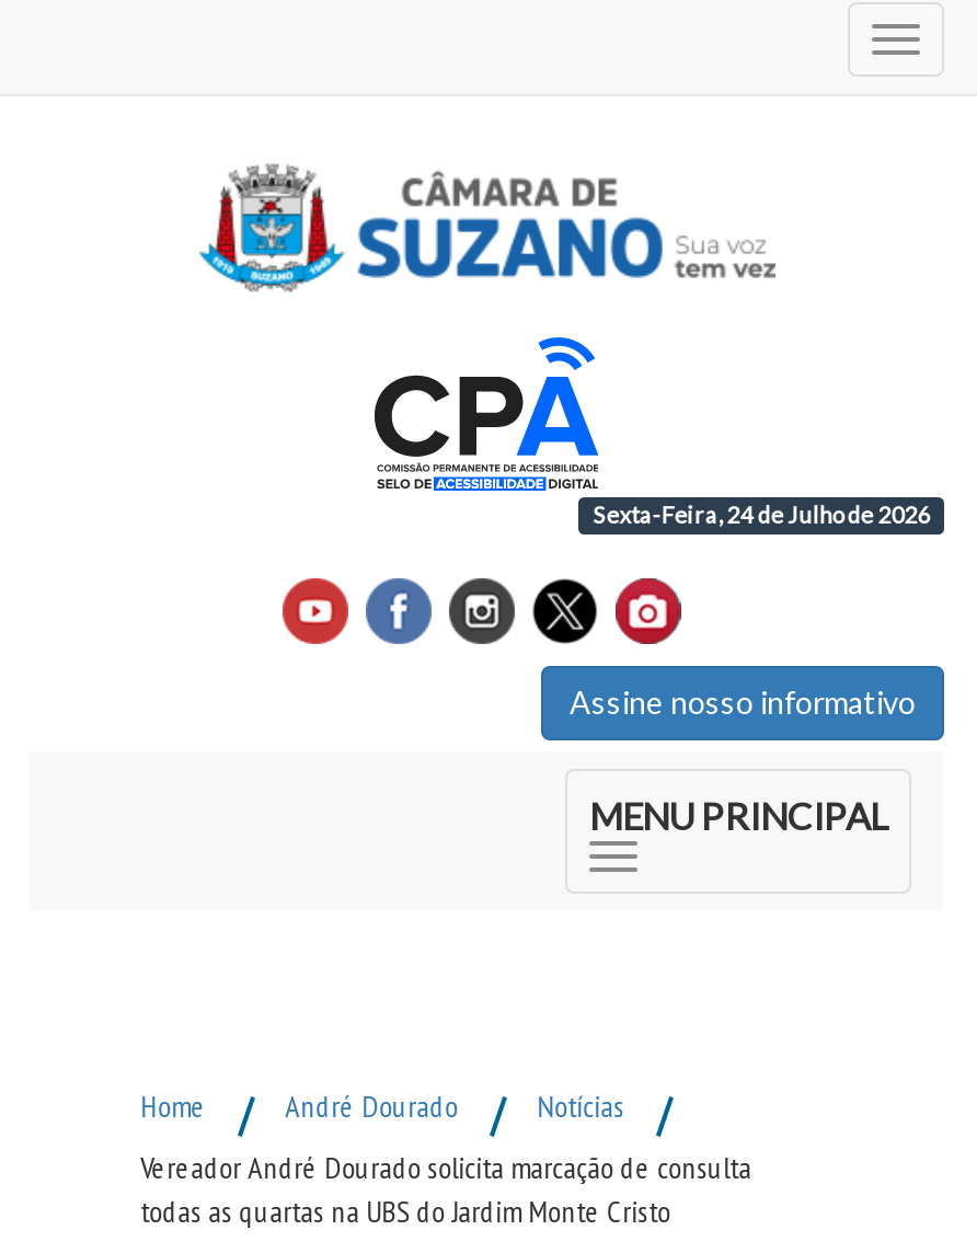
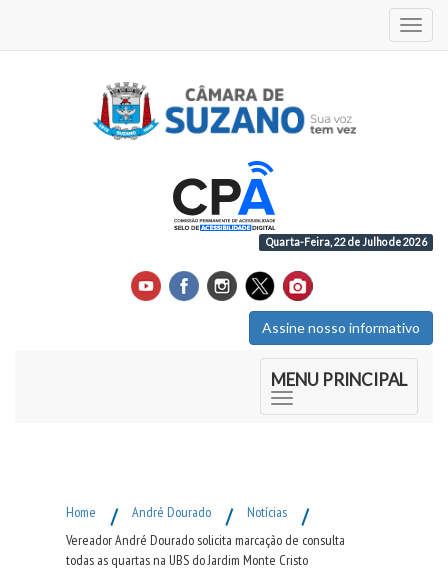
- Sexta-Feira, 24 de Julho de 2026
+ Quarta-Feira, 22 de Julho de 2026
